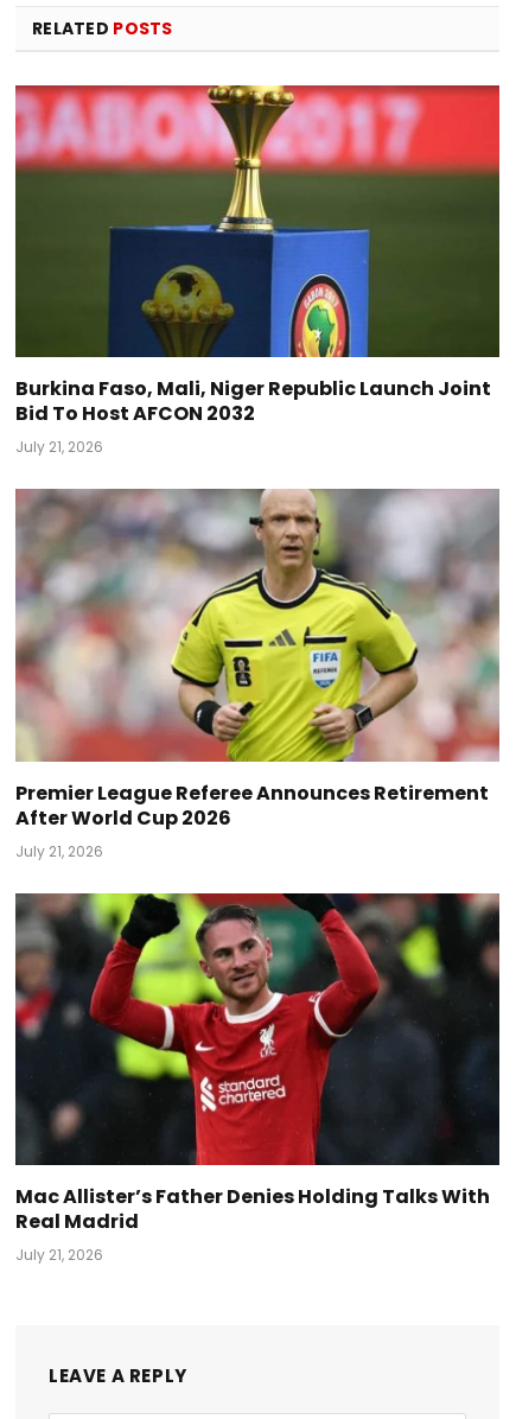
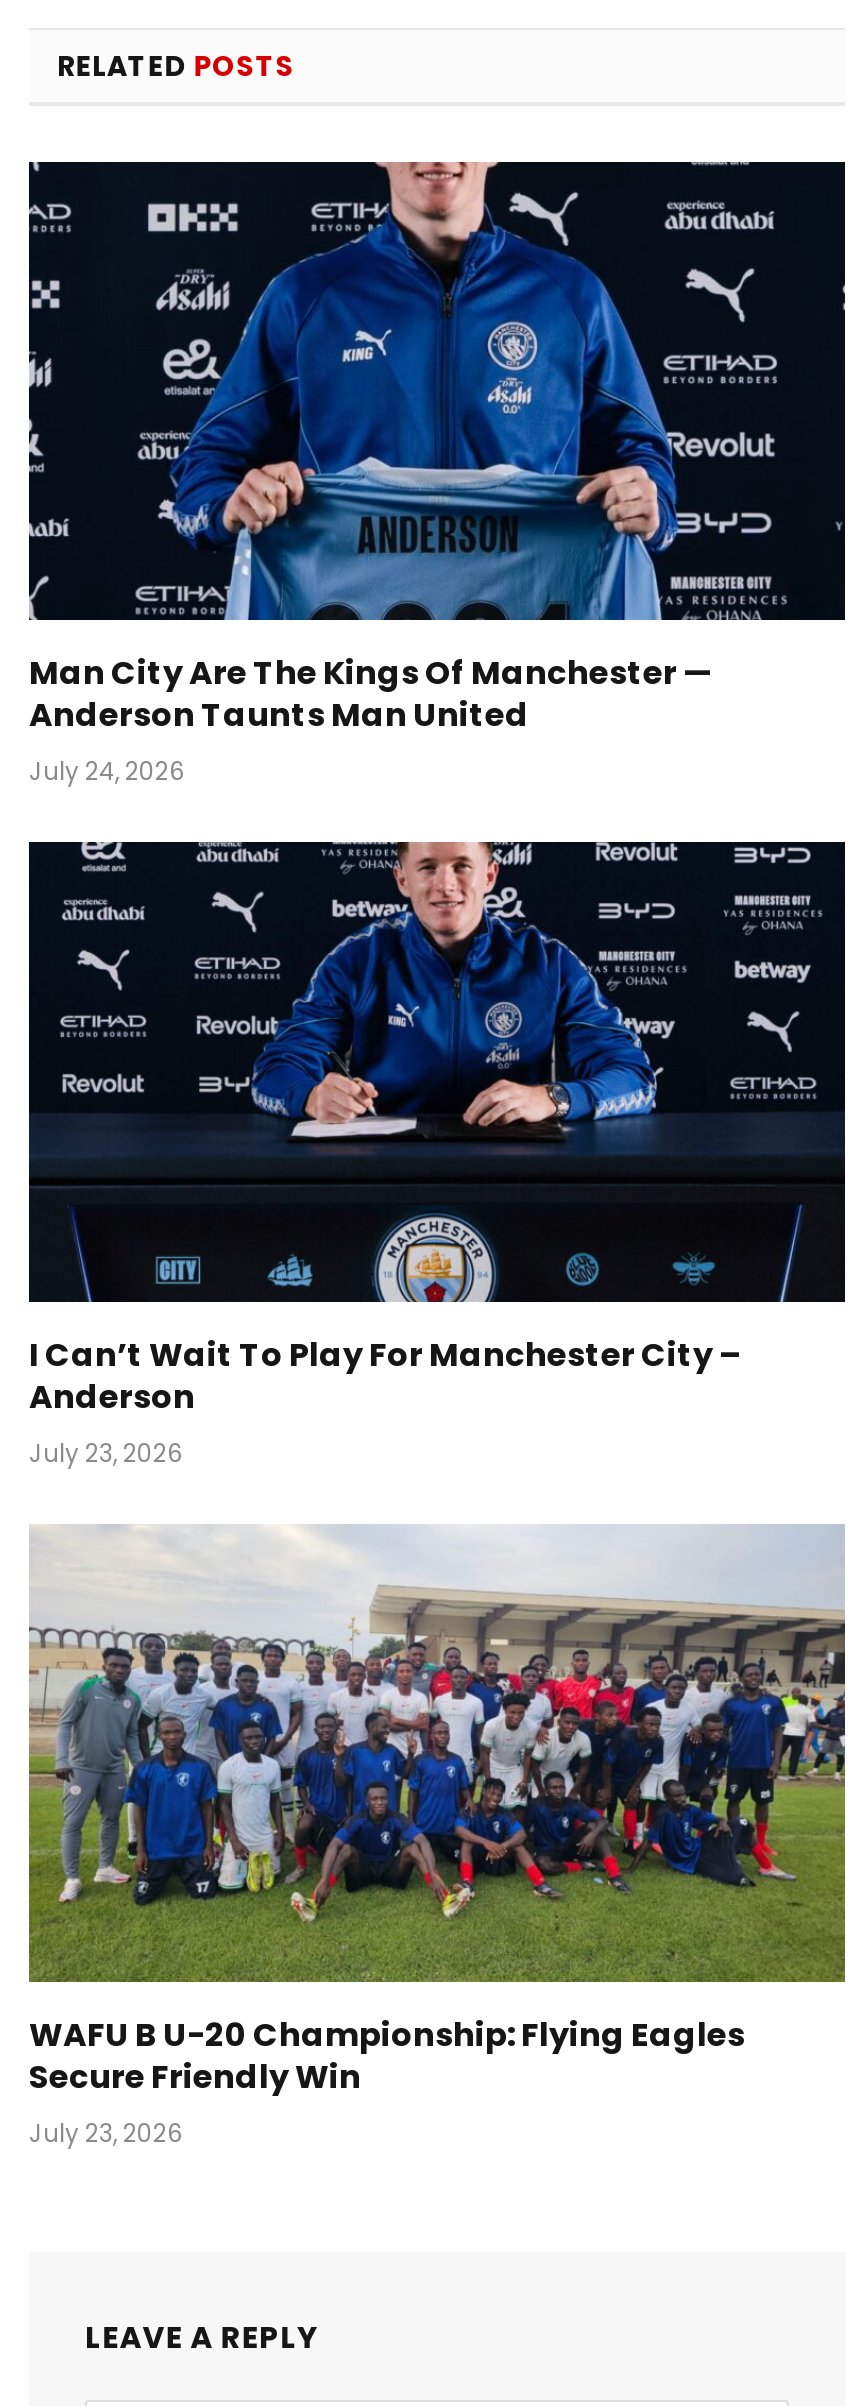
- [image]
- Burkina Faso, Mali, Niger Republic Launch Joint
- Bid To Host AFCON 2032
- July 21, 2026
+ [image]
+ Man City Are The Kings Of Manchester —
+ Anderson Taunts Man United
+ July 24, 2026

- [image]
- Premier League Referee Announces Retirement
- After World Cup 2026
- July 21, 2026
+ [image]
+ I Can’t Wait To Play For Manchester City –
+ Anderson
+ July 23, 2026

- [image]
- Mac Allister’s Father Denies Holding Talks With
- Real Madrid
- July 21, 2026
+ [image]
+ WAFU B U-20 Championship: Flying Eagles
+ Secure Friendly Win
+ July 23, 2026
